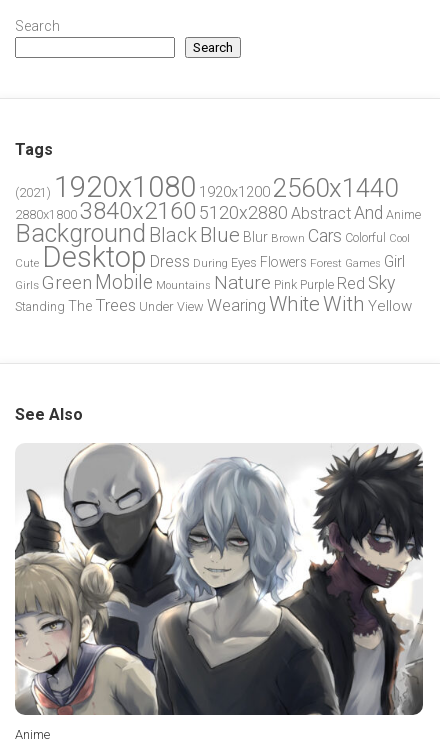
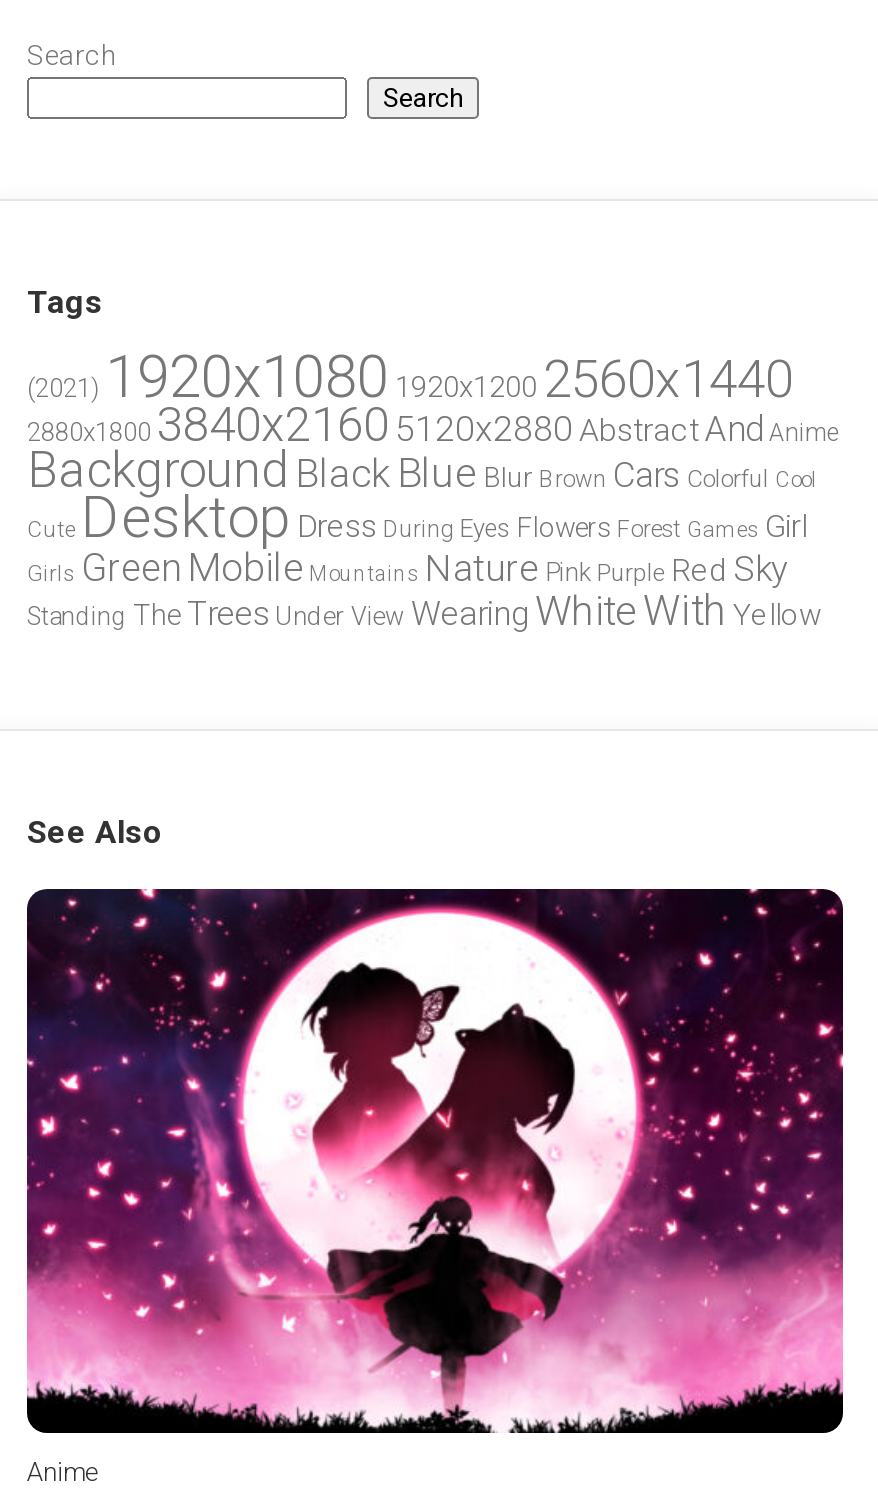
- [image]
+ [image]
